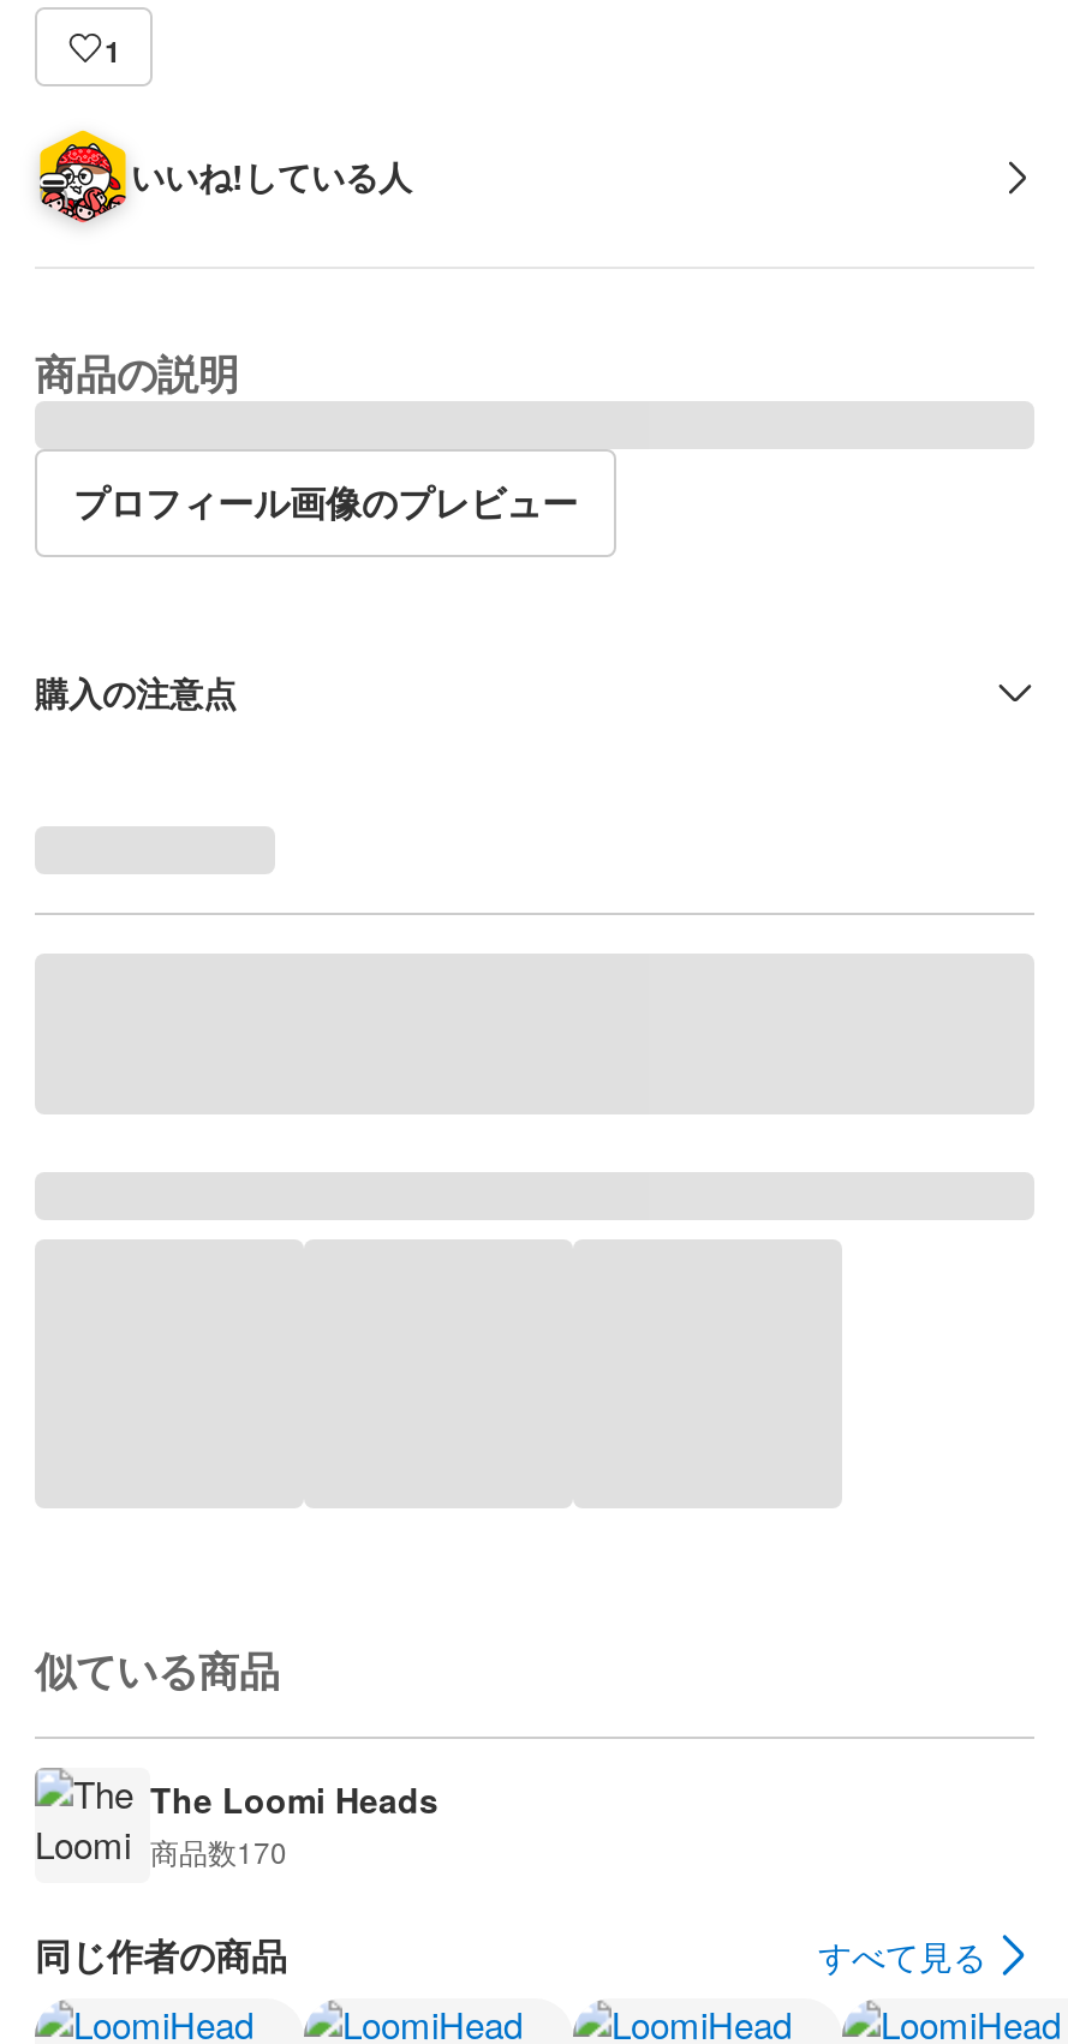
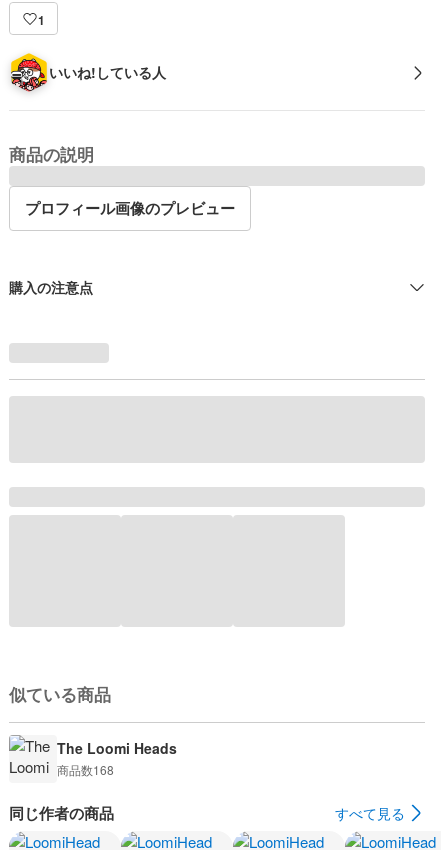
- 商品数170
+ 商品数168
